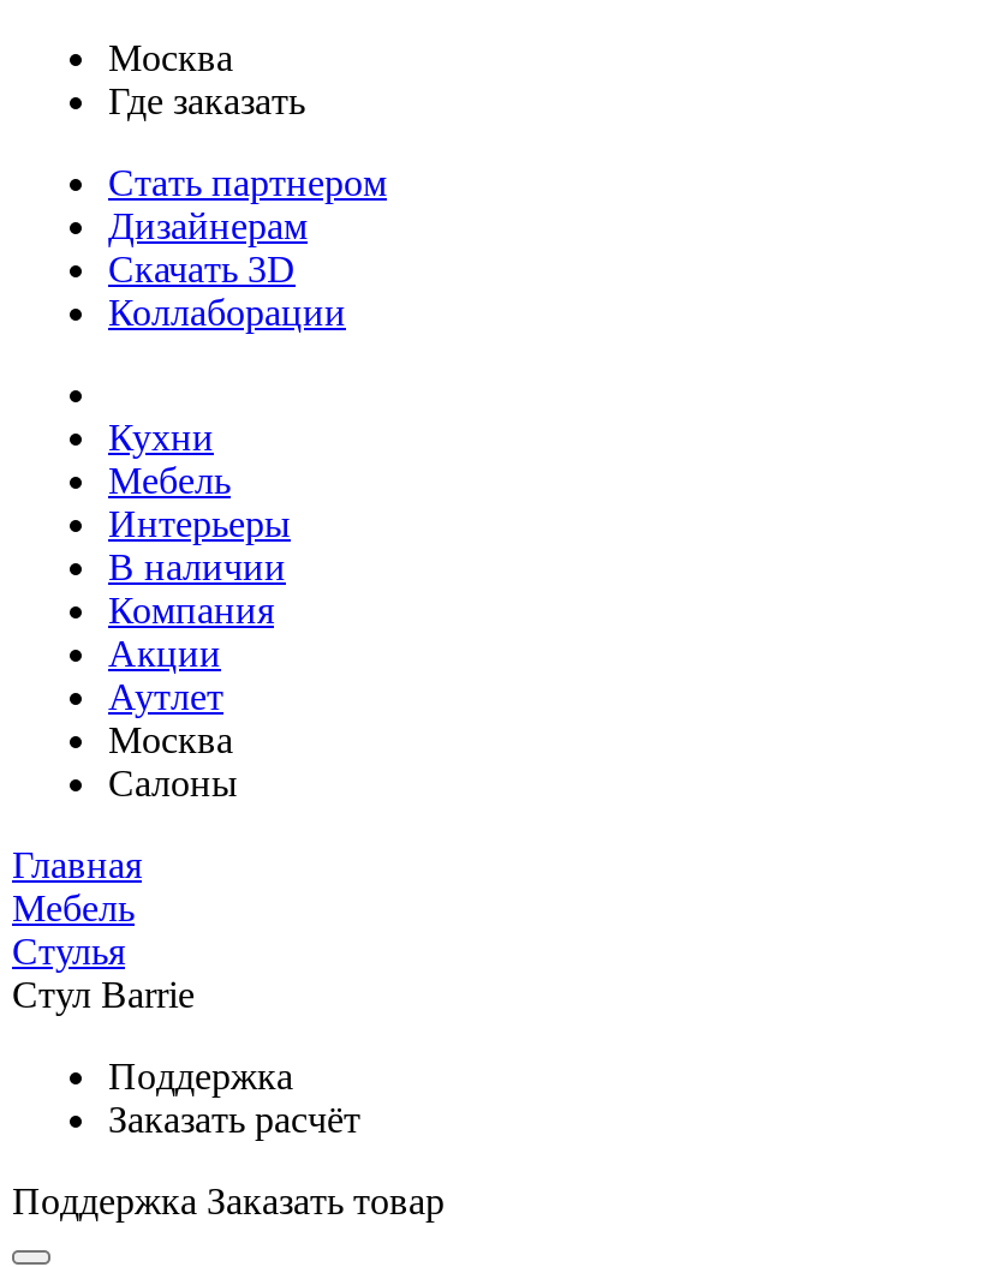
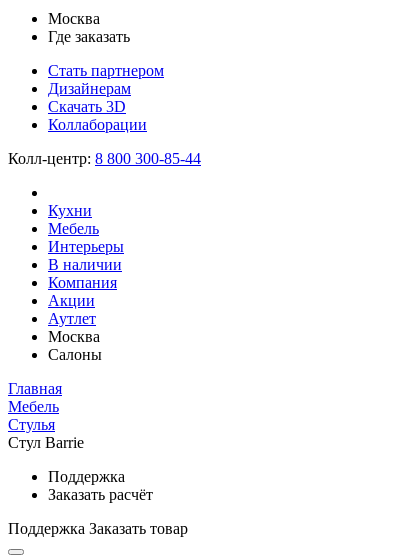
+ Колл-центр: 8 800 300-85-44
